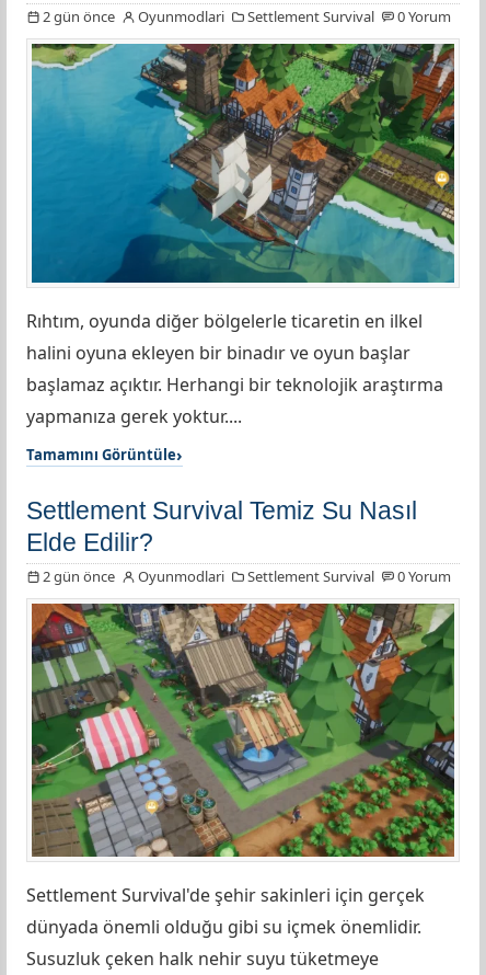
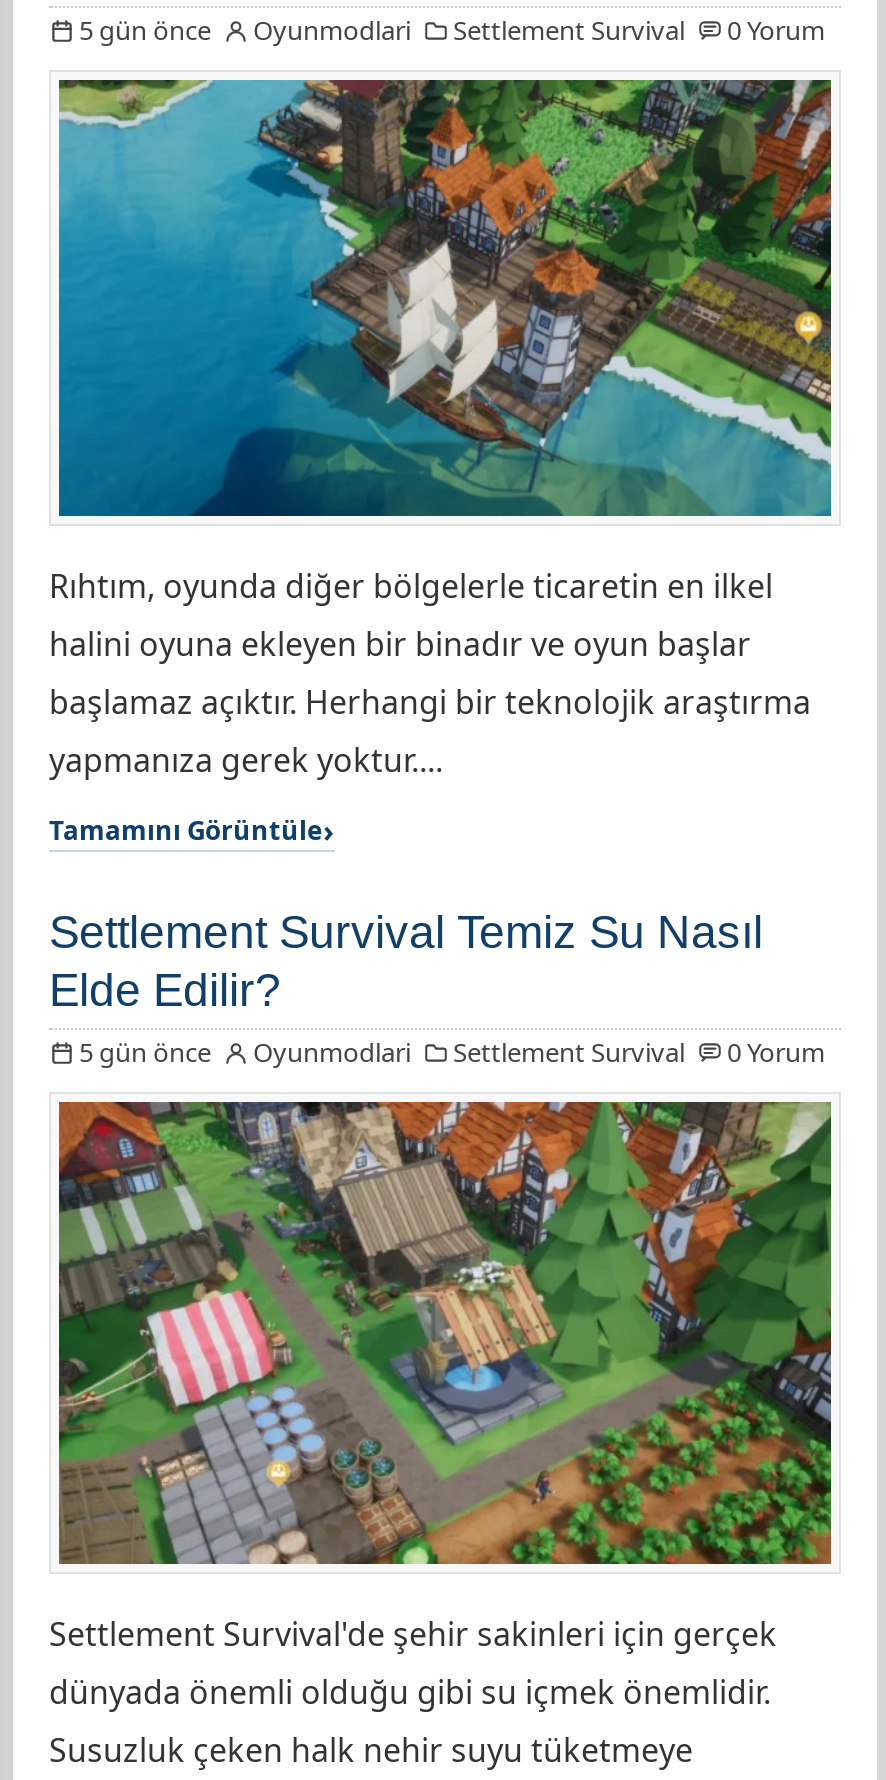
- 2 gün önce Oyunmodlari Settlement Survival 0 Yorum
+ 5 gün önce Oyunmodlari Settlement Survival 0 Yorum

- 2 gün önce Oyunmodlari Settlement Survival 0 Yorum
+ 5 gün önce Oyunmodlari Settlement Survival 0 Yorum
